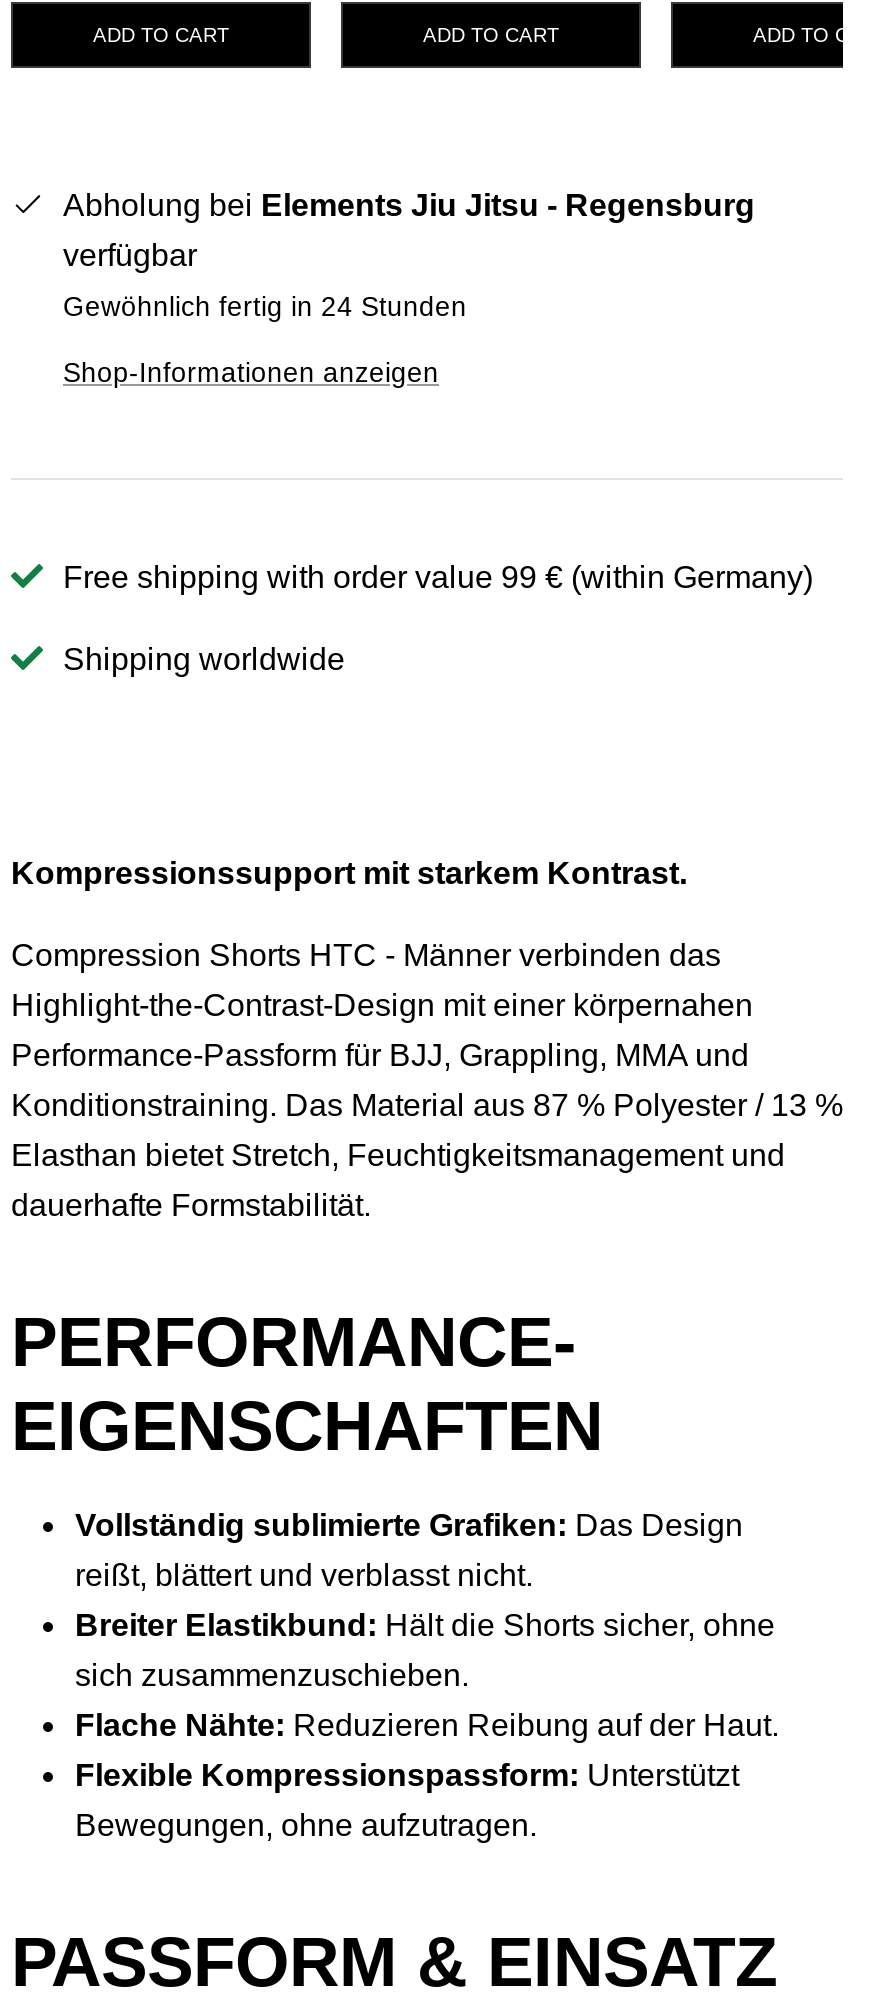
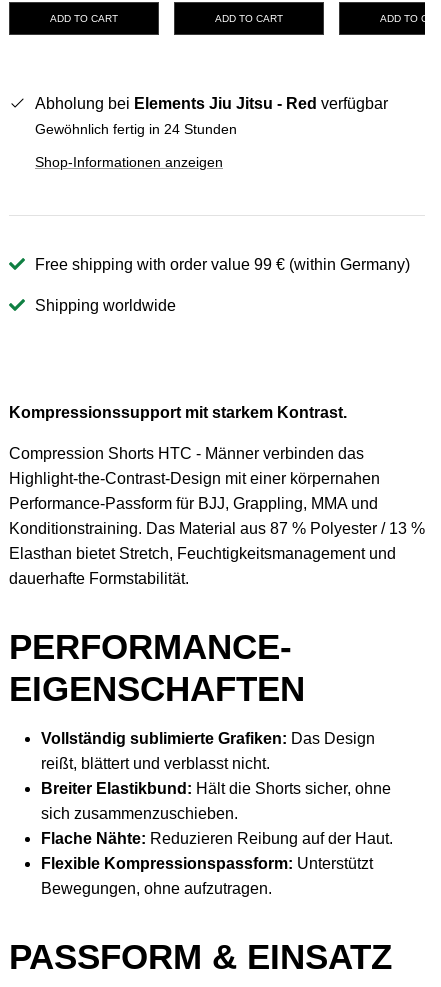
- Abholung bei Elements Jiu Jitsu - Regensburg
- verfügbar
+ Abholung bei Elements Jiu Jitsu - Red verfügbar
